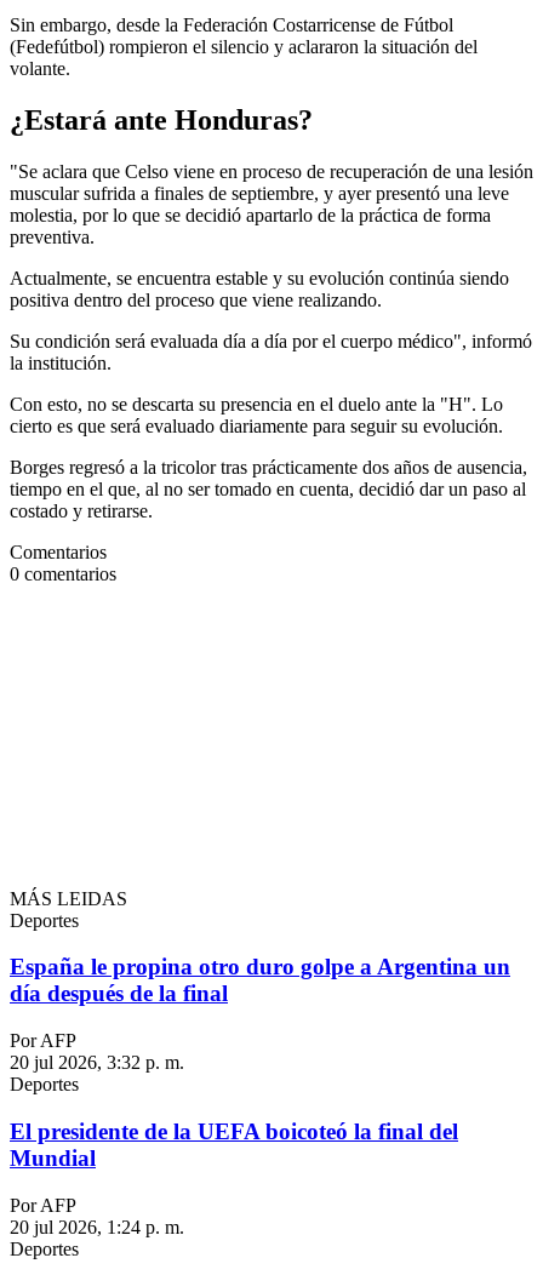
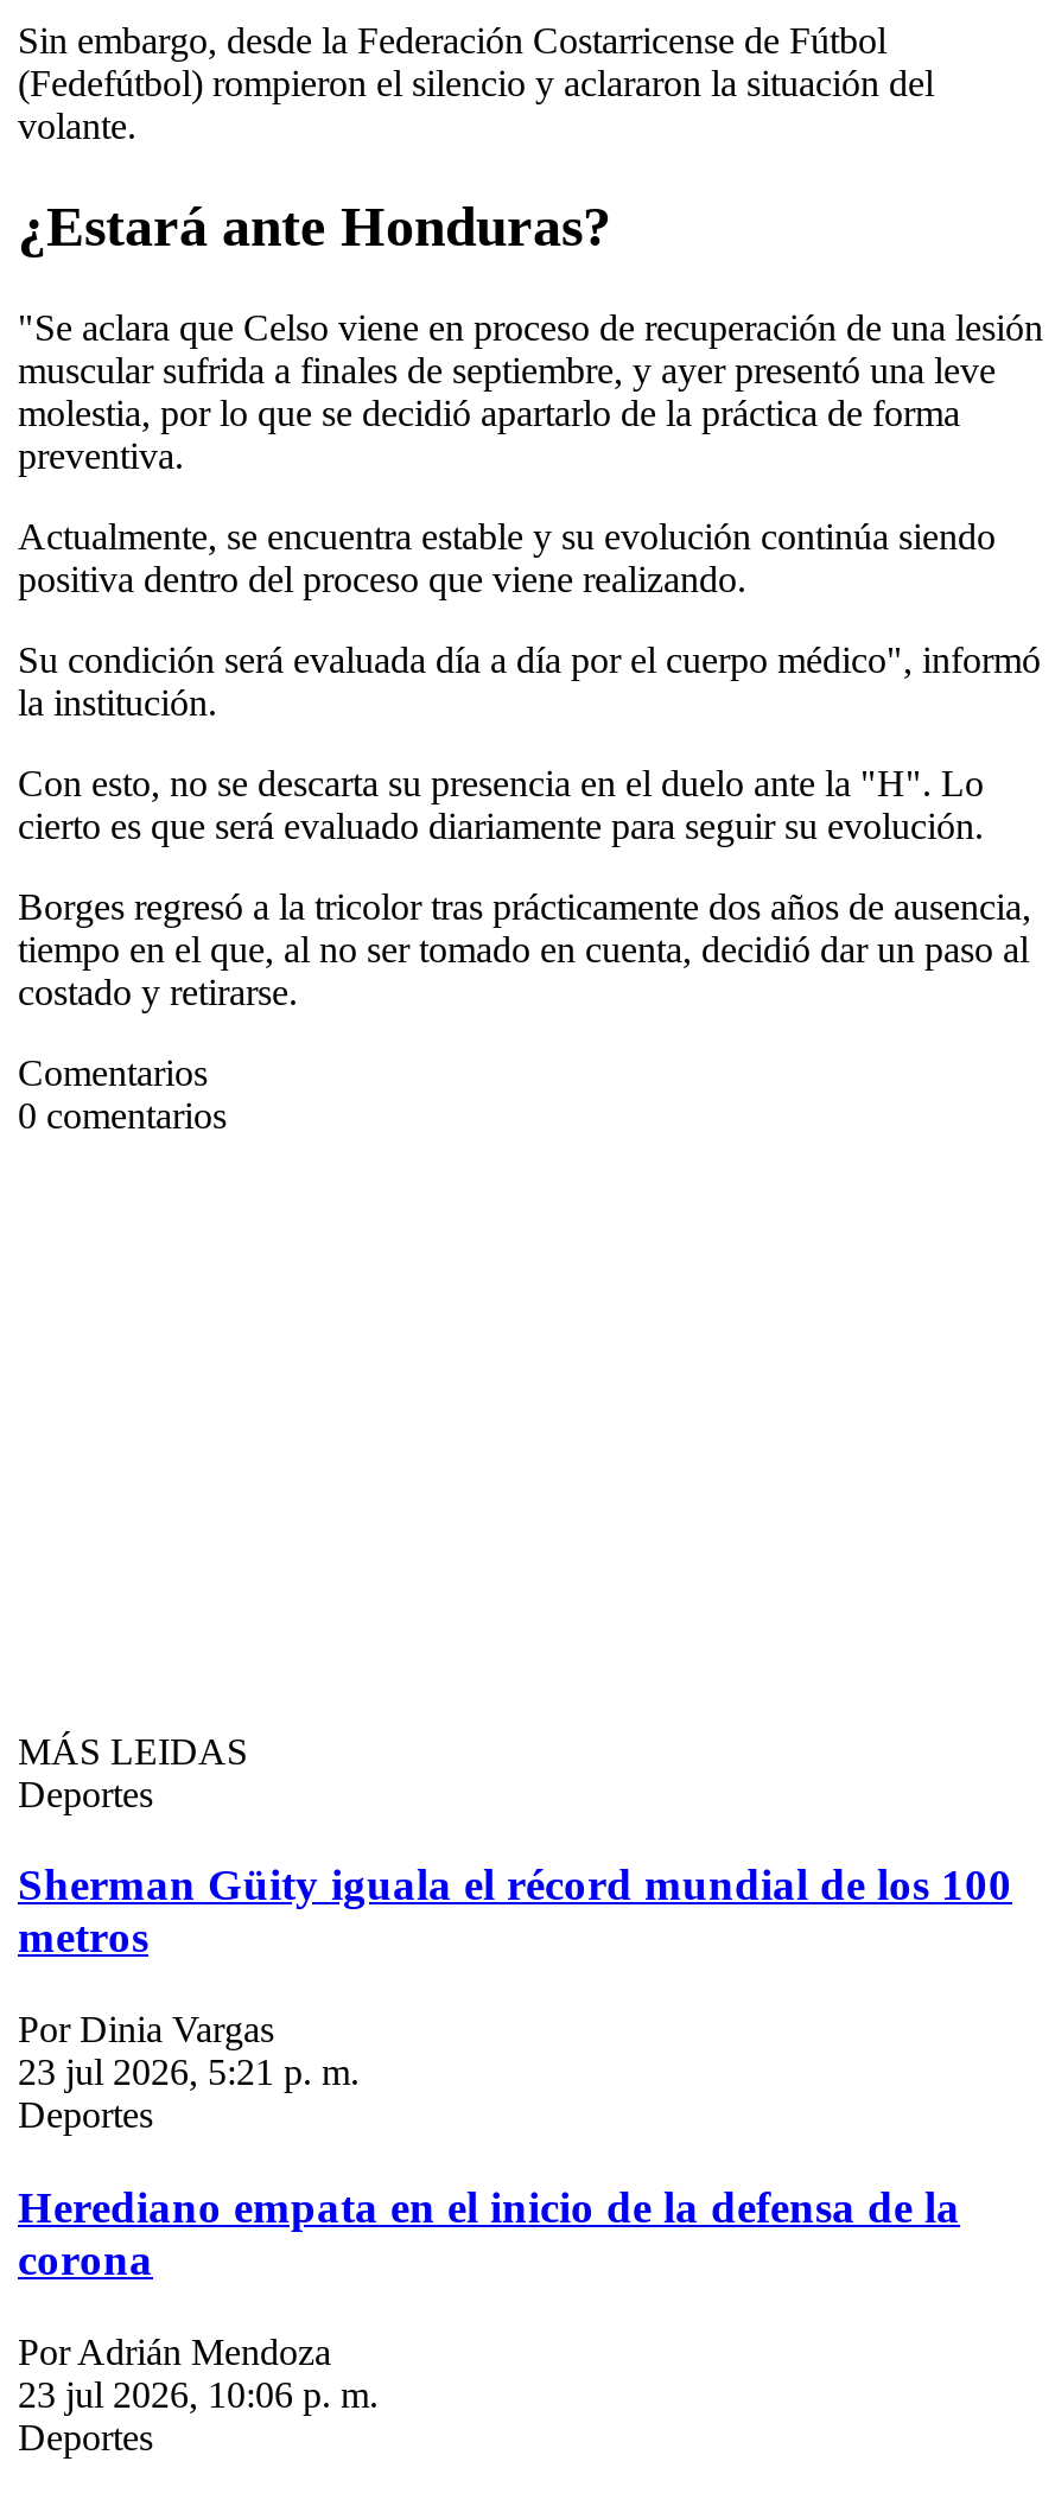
- España le propina otro duro golpe a Argentina un
- día después de la final
+ Sherman Güity iguala el récord mundial de los 100
+ metros

- Por AFP
- 20 jul 2026, 3:32 p. m.
+ Por Dinia Vargas
+ 23 jul 2026, 5:21 p. m.

- El presidente de la UEFA boicoteó la final del
- Mundial
+ Herediano empata en el inicio de la defensa de la
+ corona

- Por AFP
- 20 jul 2026, 1:24 p. m.
+ Por Adrián Mendoza
+ 23 jul 2026, 10:06 p. m.
